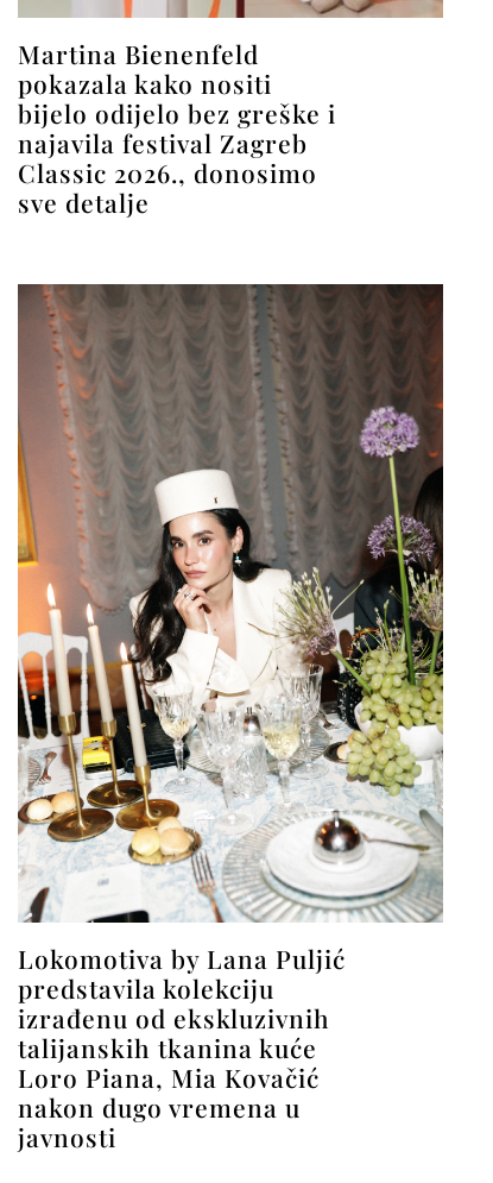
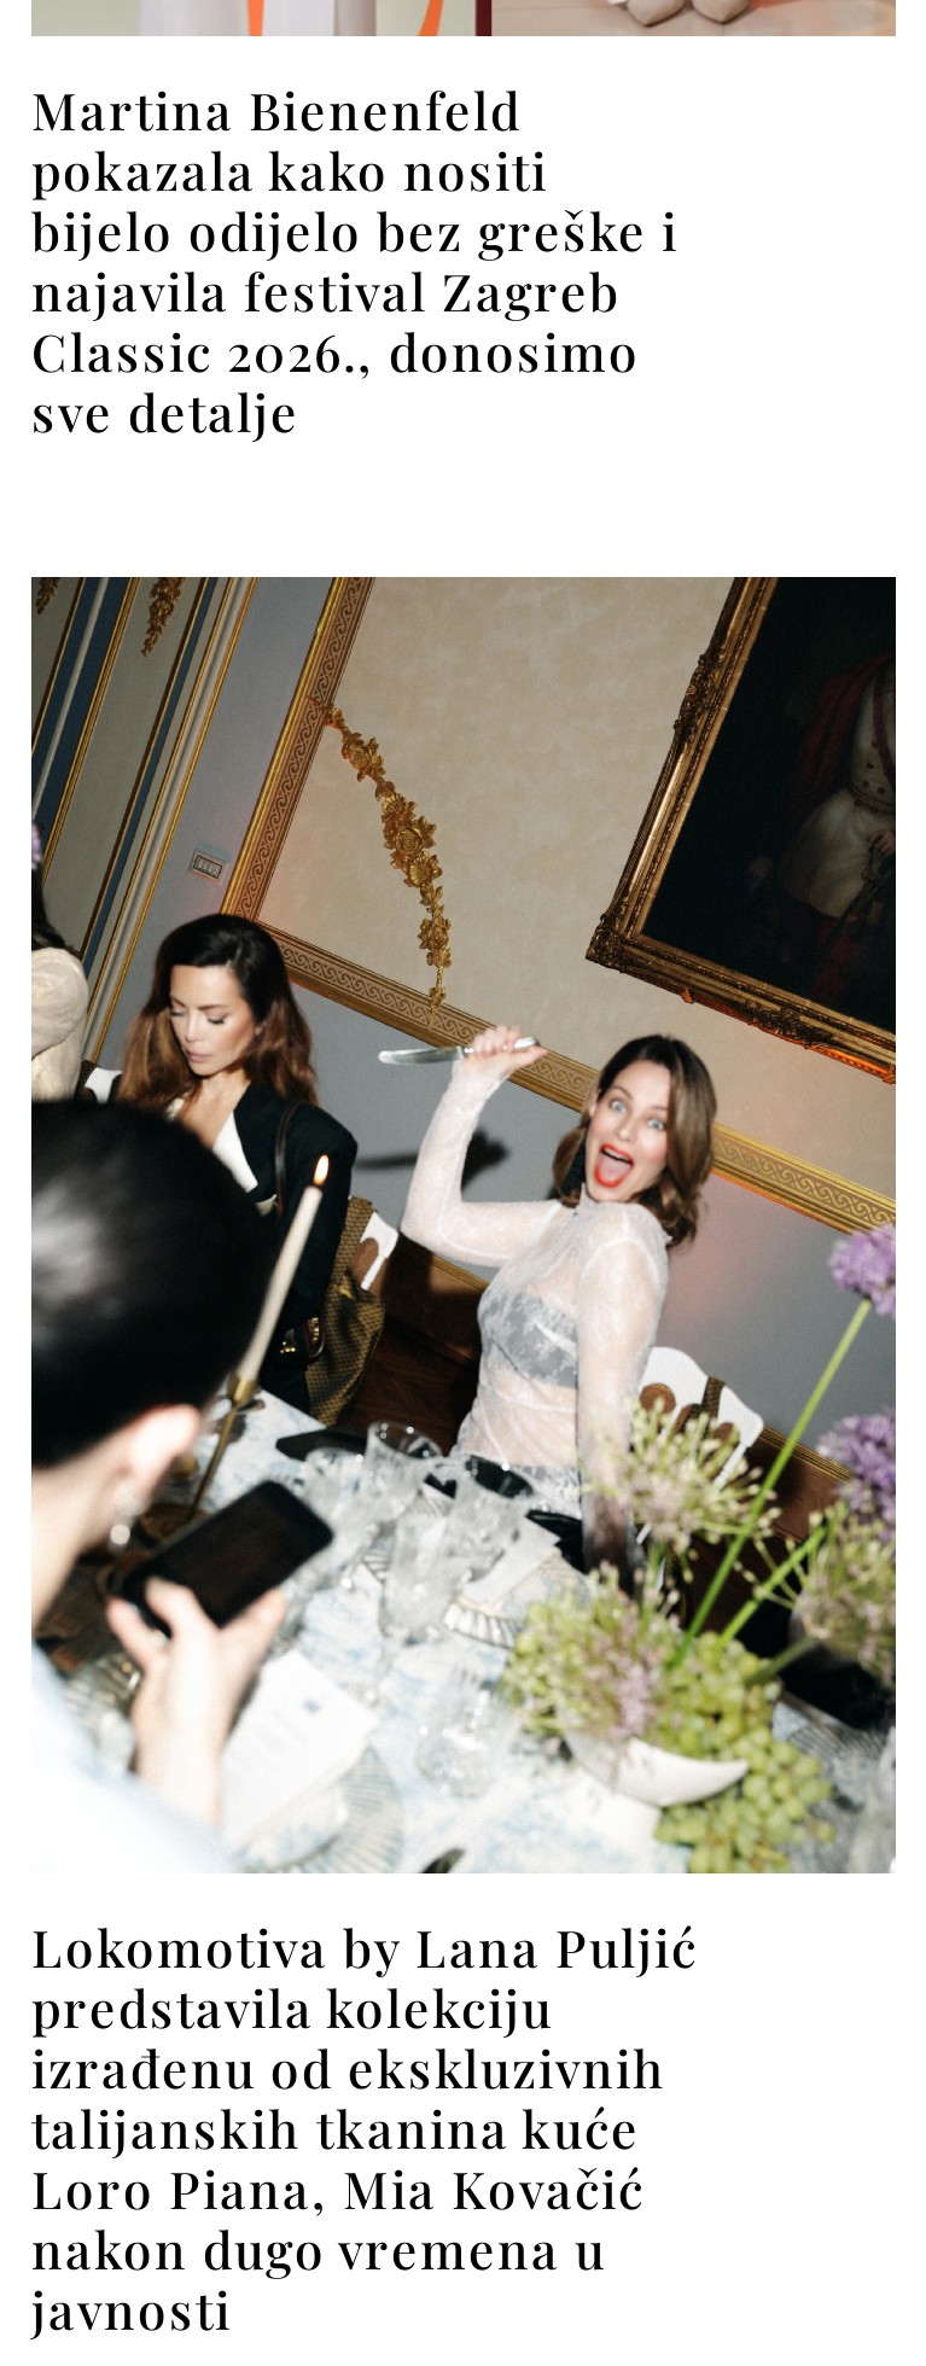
- [image]
+ [image]
